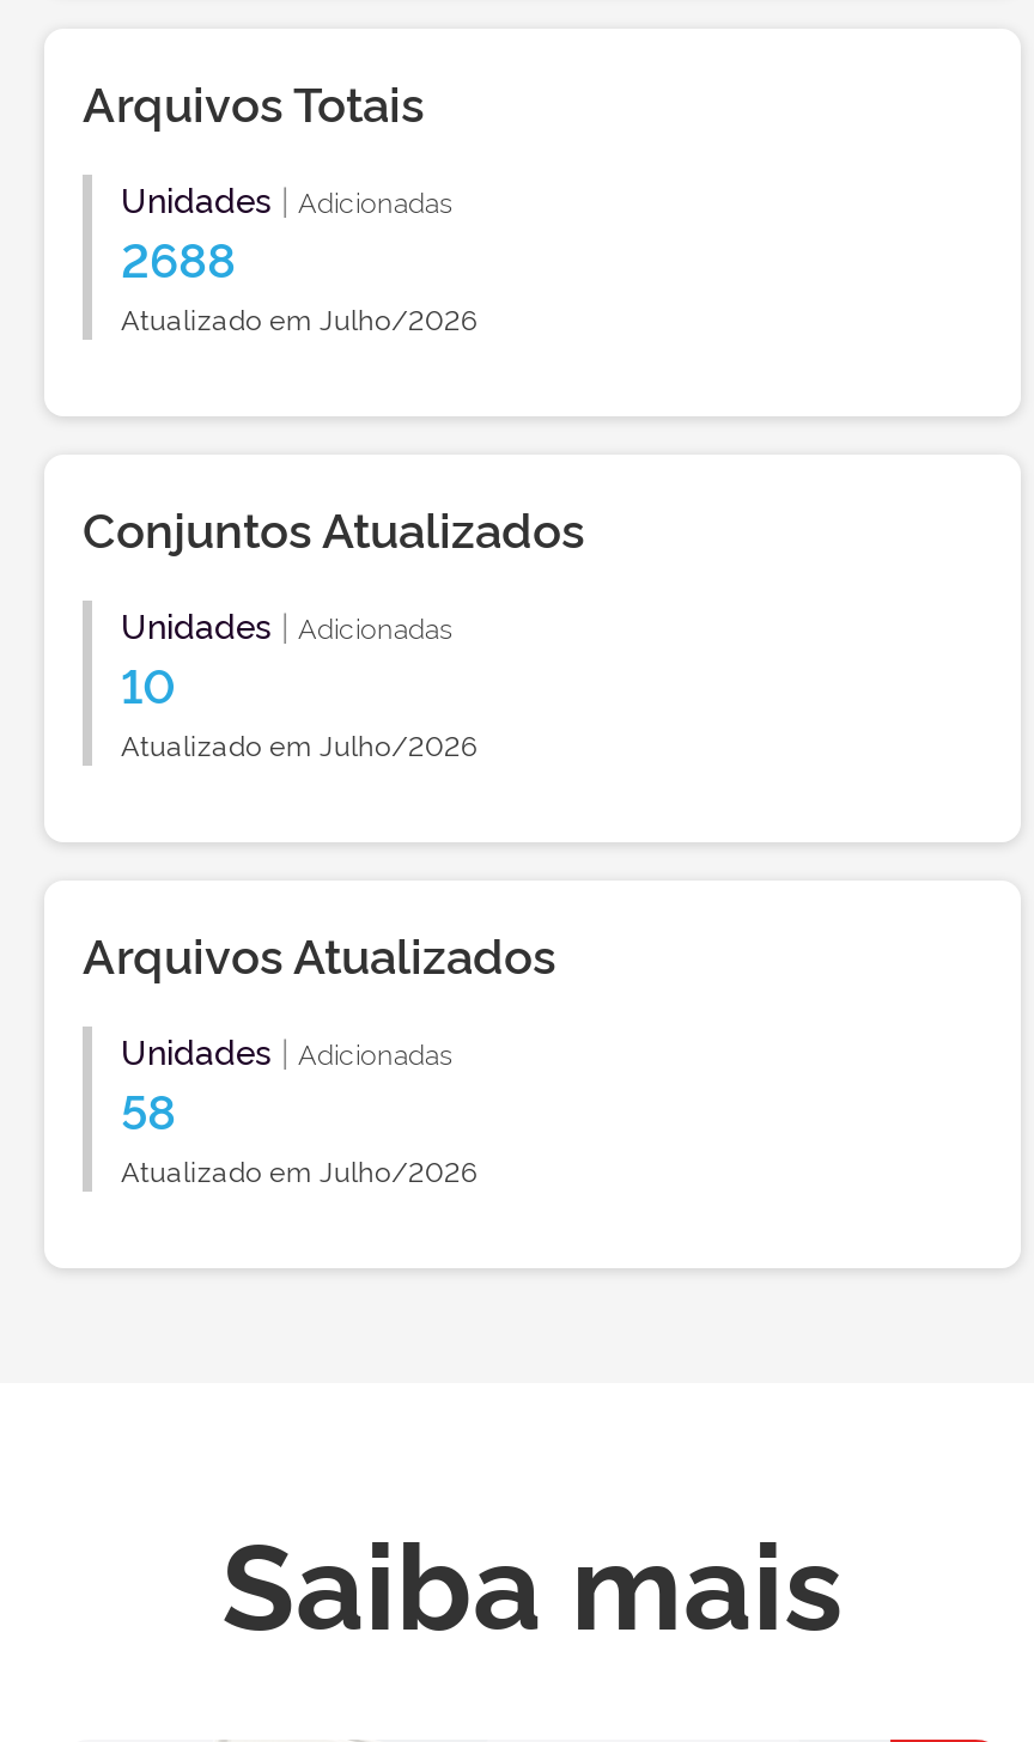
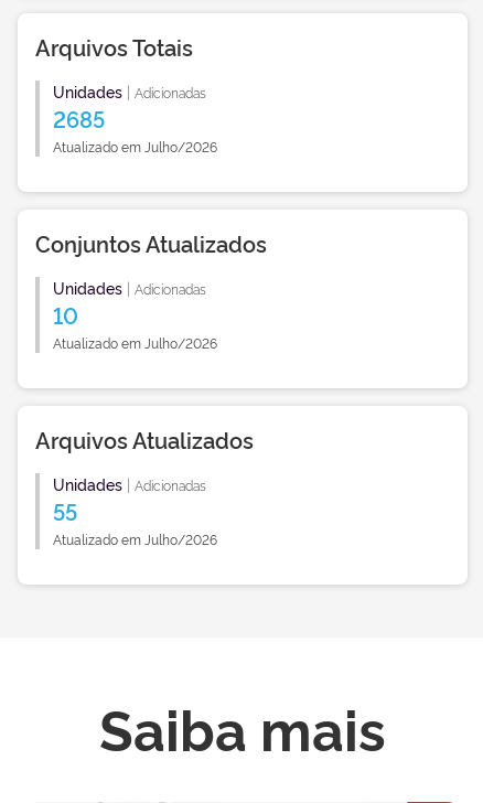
- 2688
+ 2685

- 58
+ 55
